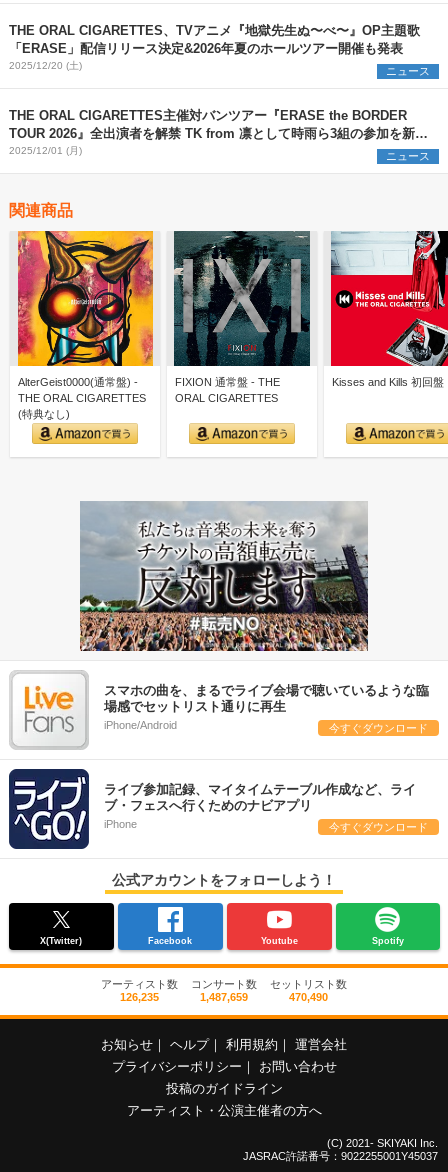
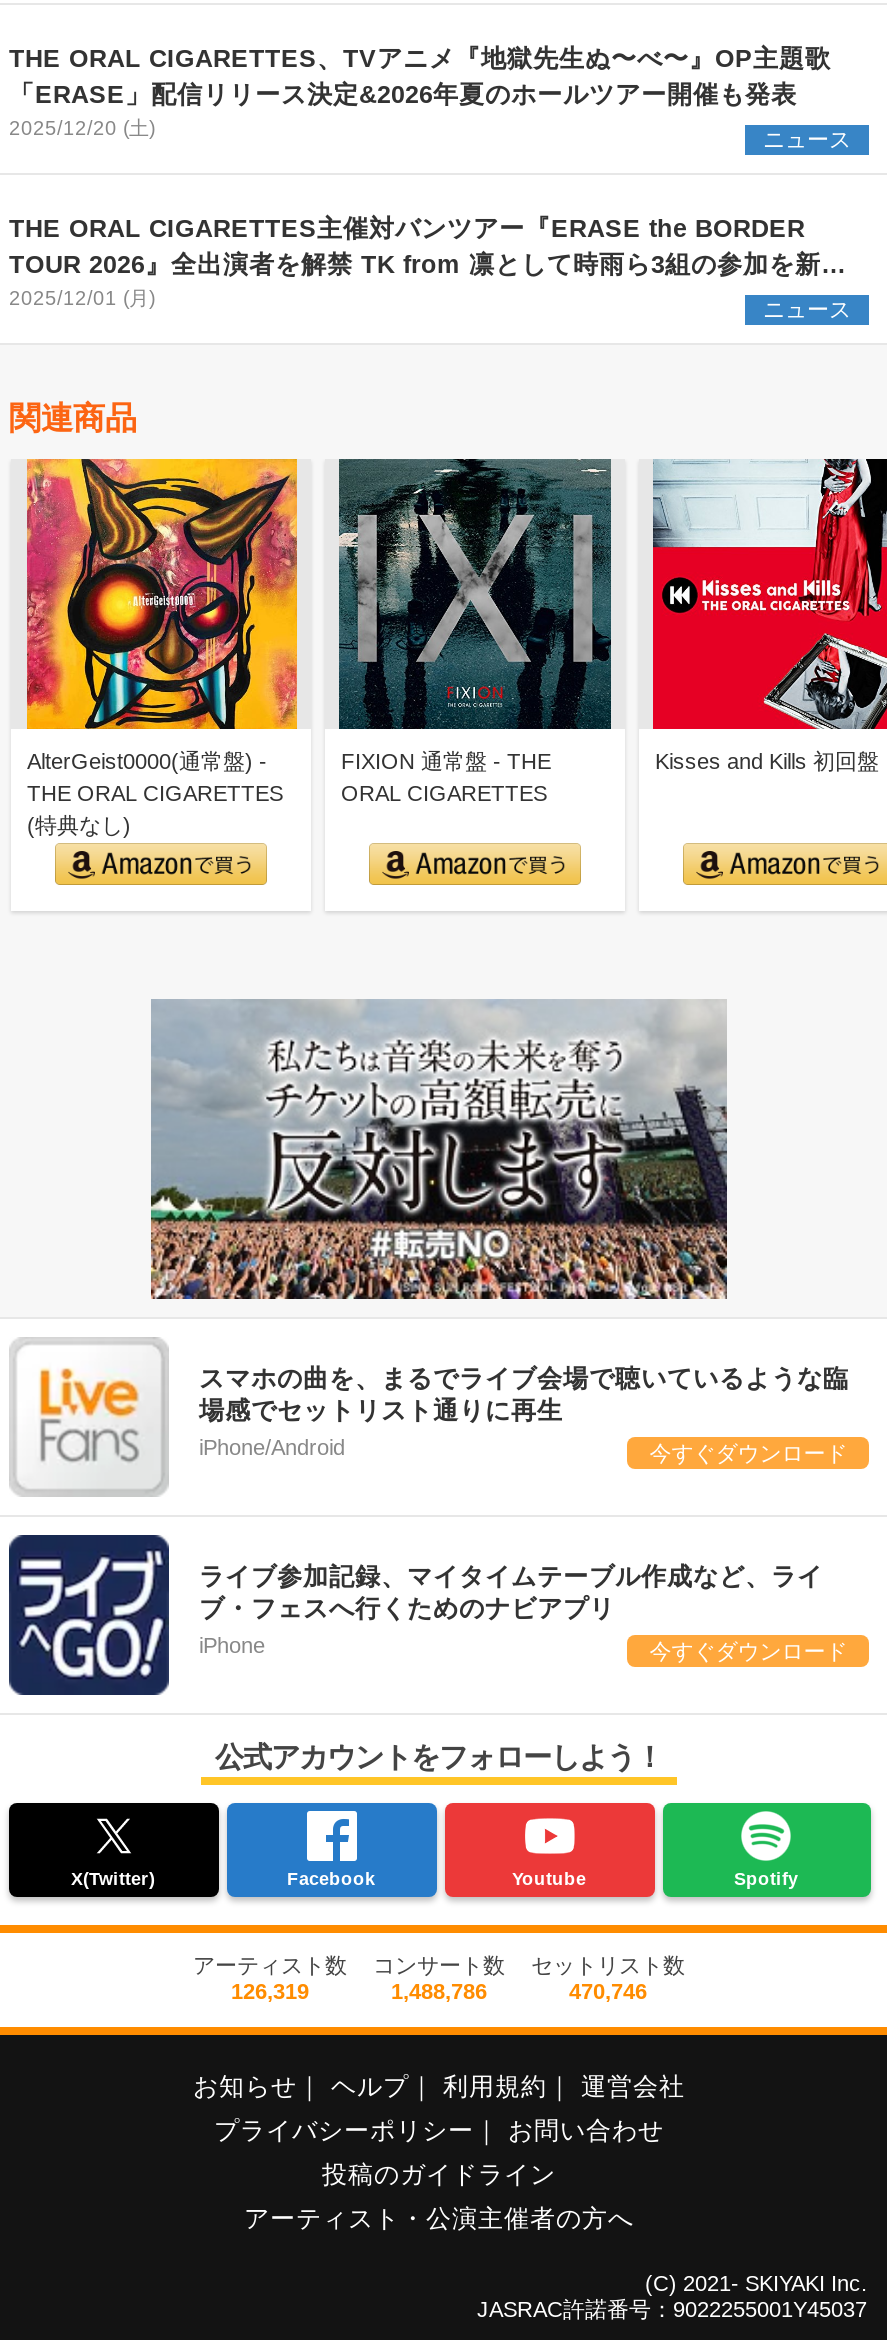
- 126,235
+ 126,319

- 1,487,659
+ 1,488,786

- 470,490
+ 470,746
